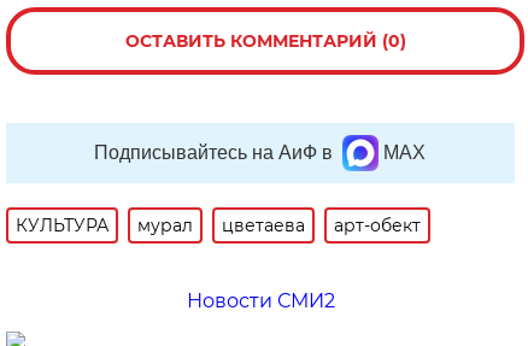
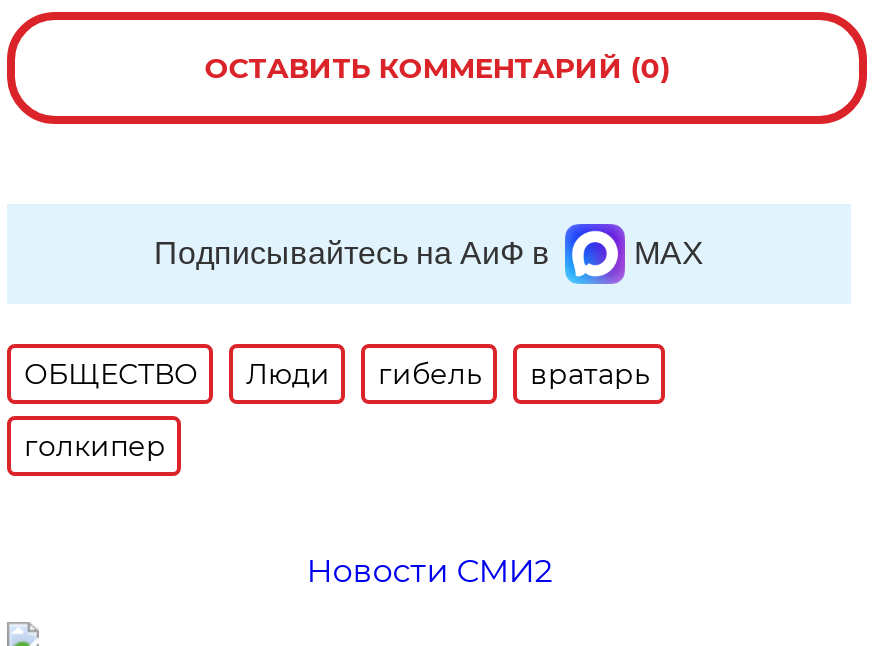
- КУЛЬТУРА
- мурал
- цветаева
- арт-обект
+ ОБЩЕСТВО
+ Люди
+ гибель
+ вратарь
+ голкипер
